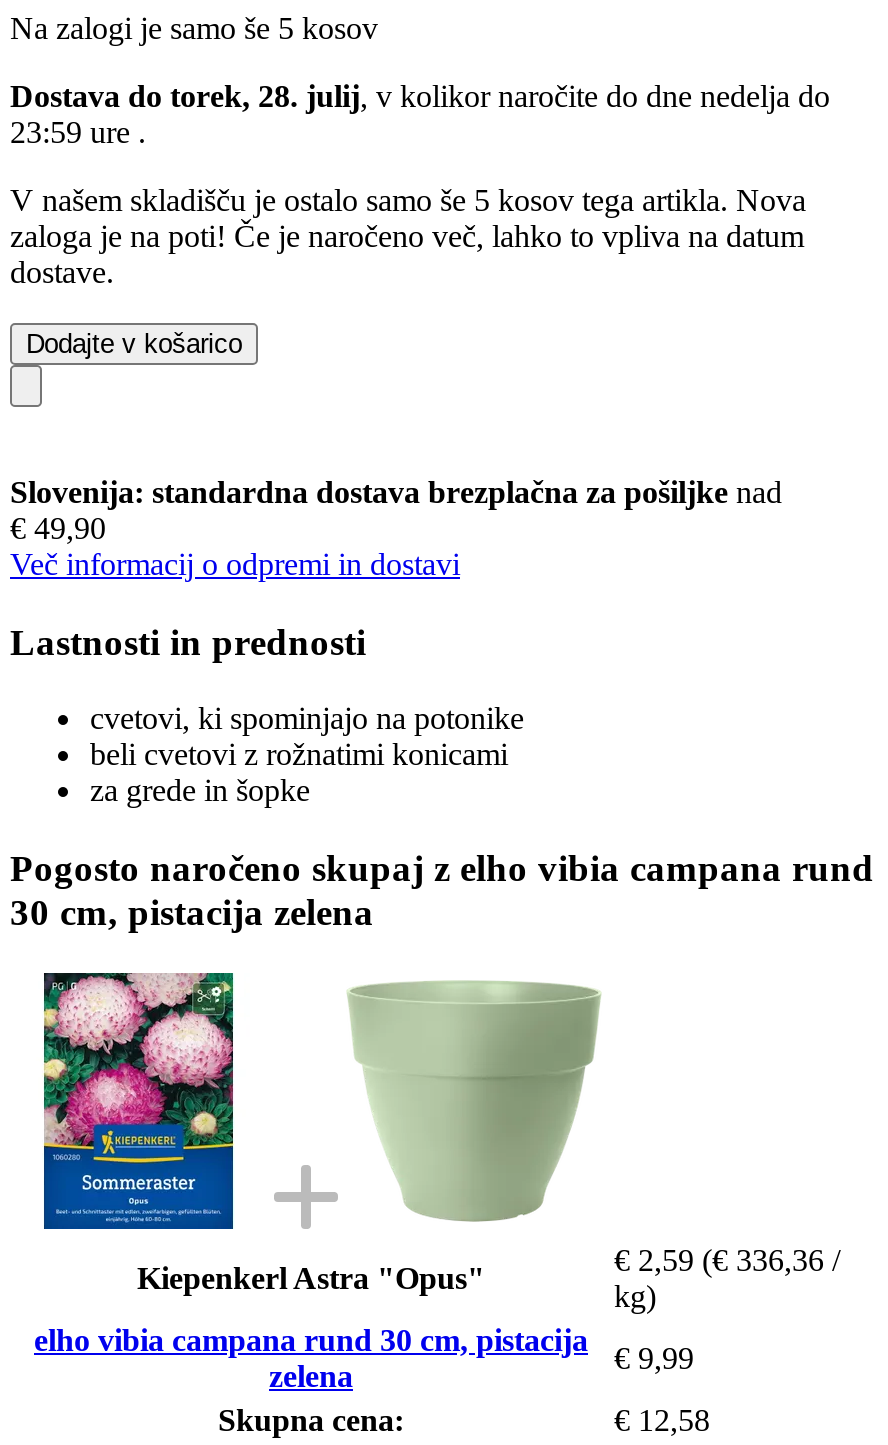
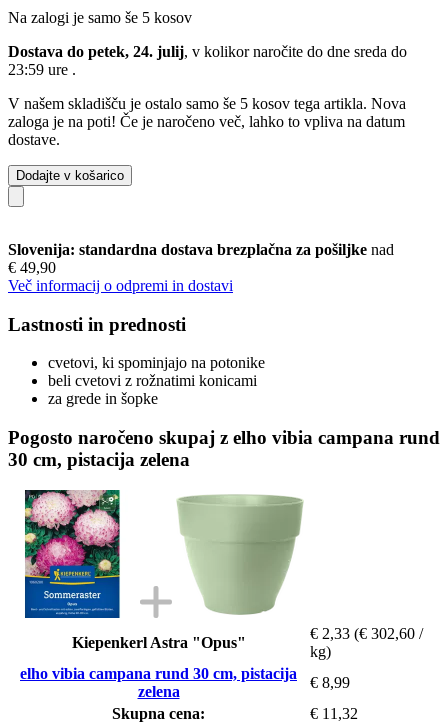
- Dostava do torek, 28. julij, v kolikor naročite do dne nedelja do
+ Dostava do petek, 24. julij, v kolikor naročite do dne sreda do

- € 2,59 (€ 336,36 /
+ € 2,33 (€ 302,60 /

- € 9,99
+ € 8,99

- € 12,58
+ € 11,32
